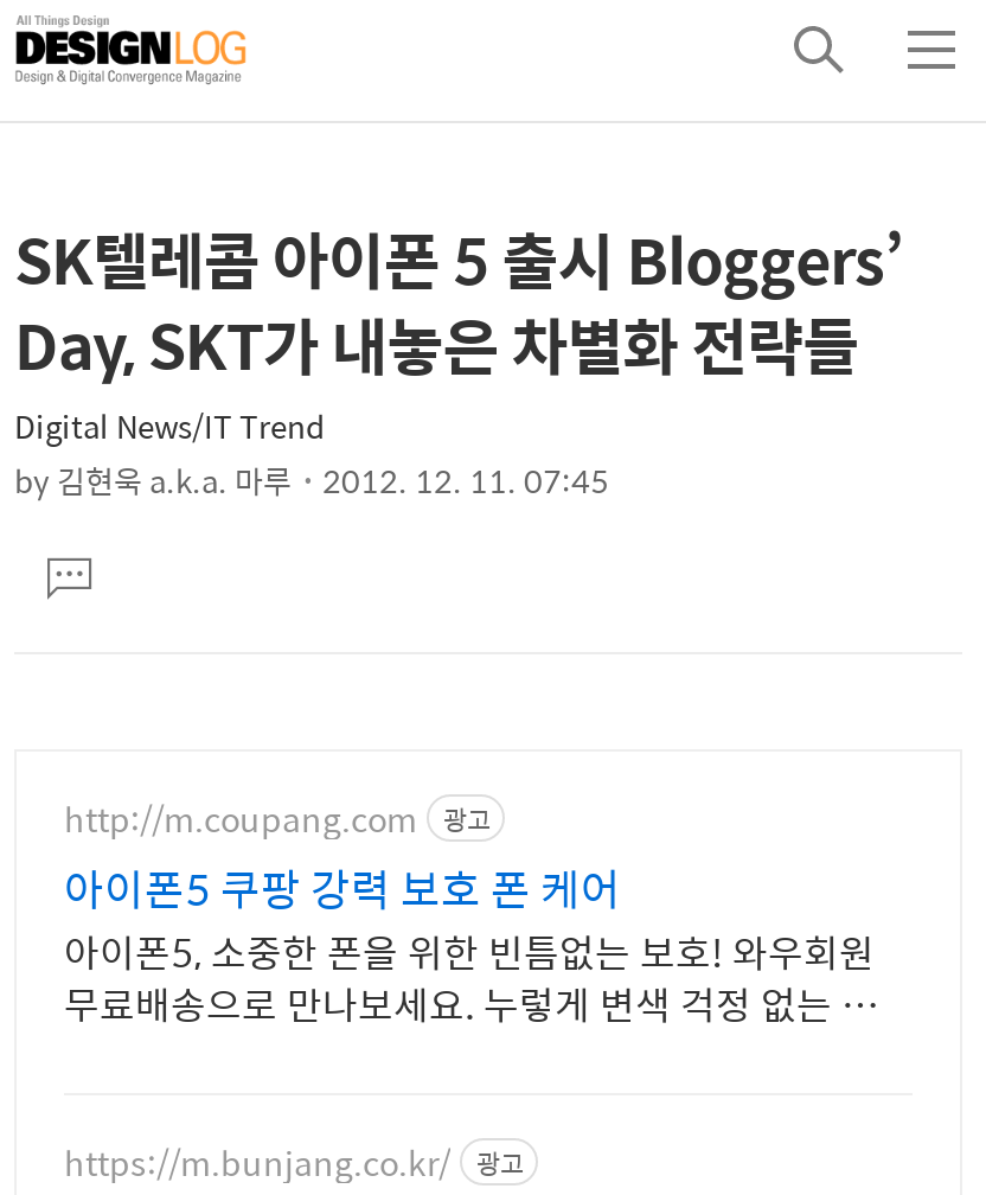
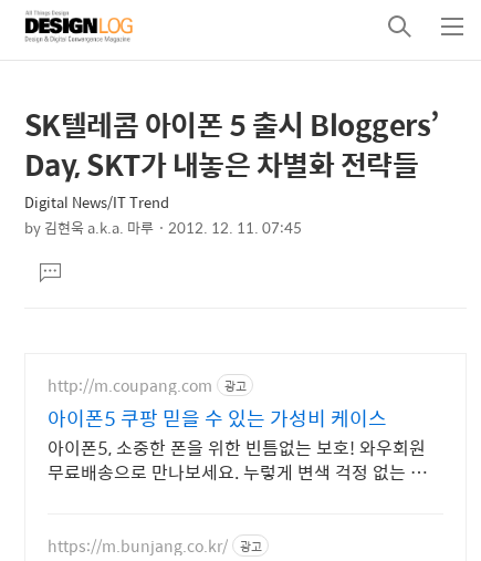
- 아이폰5 쿠팡 강력 보호 폰 케어
+ 아이폰5 쿠팡 믿을 수 있는 가성비 케이스
